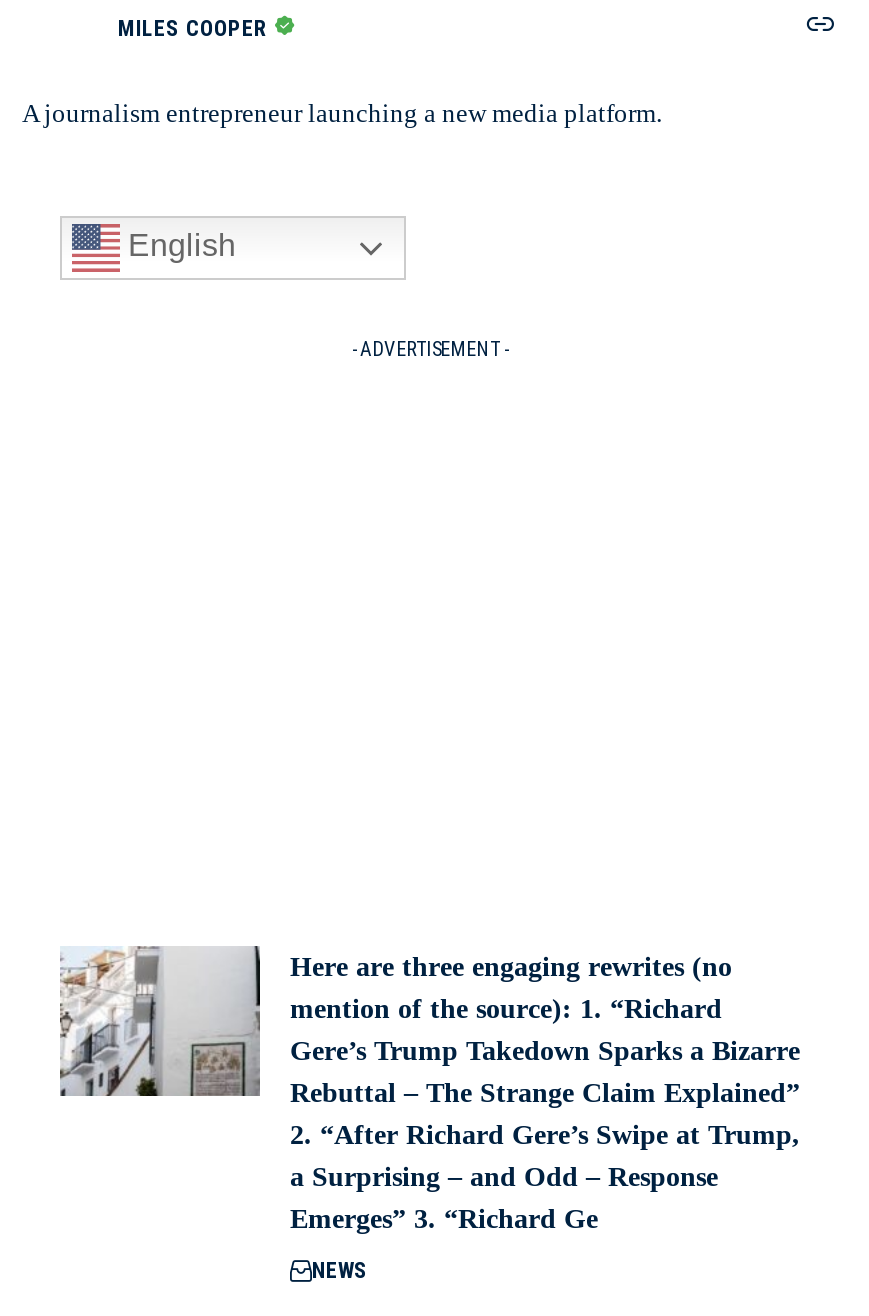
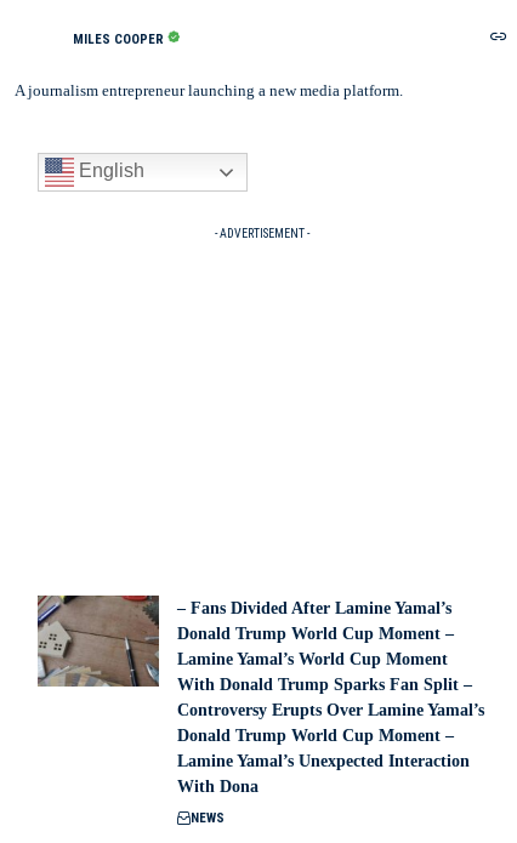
- [image]
- Here are three engaging rewrites (no
- mention of the source): 1. “Richard
- Gere’s Trump Takedown Sparks a Bizarre
- Rebuttal – The Strange Claim Explained”
- 2. “After Richard Gere’s Swipe at Trump,
- a Surprising – and Odd – Response
- Emerges” 3. “Richard Ge
+ [image]
+ – Fans Divided After Lamine Yamal’s
+ Donald Trump World Cup Moment –
+ Lamine Yamal’s World Cup Moment
+ With Donald Trump Sparks Fan Split –
+ Controversy Erupts Over Lamine Yamal’s
+ Donald Trump World Cup Moment –
+ Lamine Yamal’s Unexpected Interaction
+ With Dona
